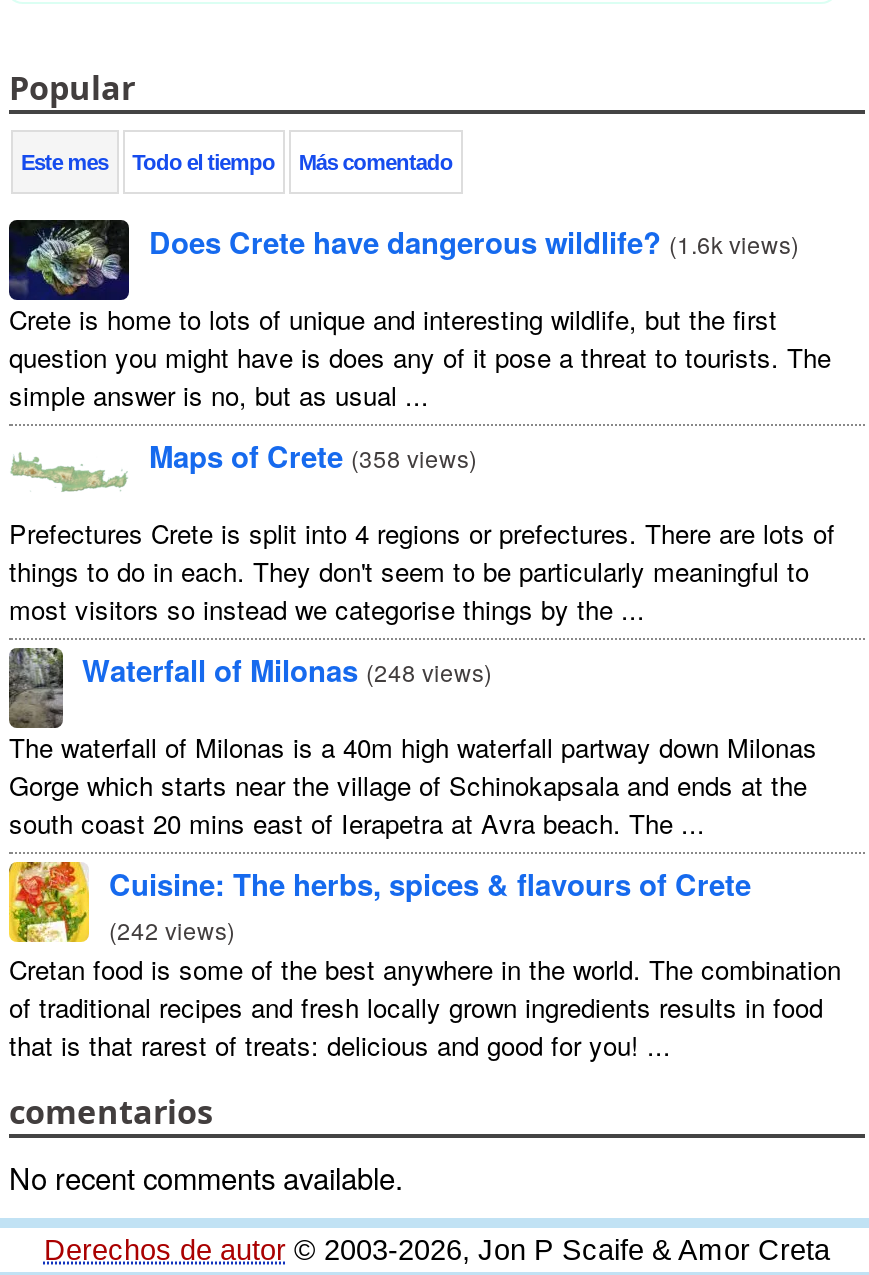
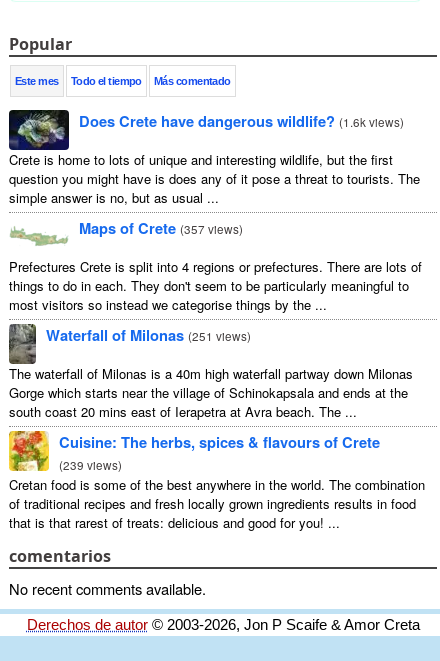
- Maps of Crete (358 views)
+ Maps of Crete (357 views)

- Waterfall of Milonas (248 views)
+ Waterfall of Milonas (251 views)

- (242 views)
+ (239 views)
